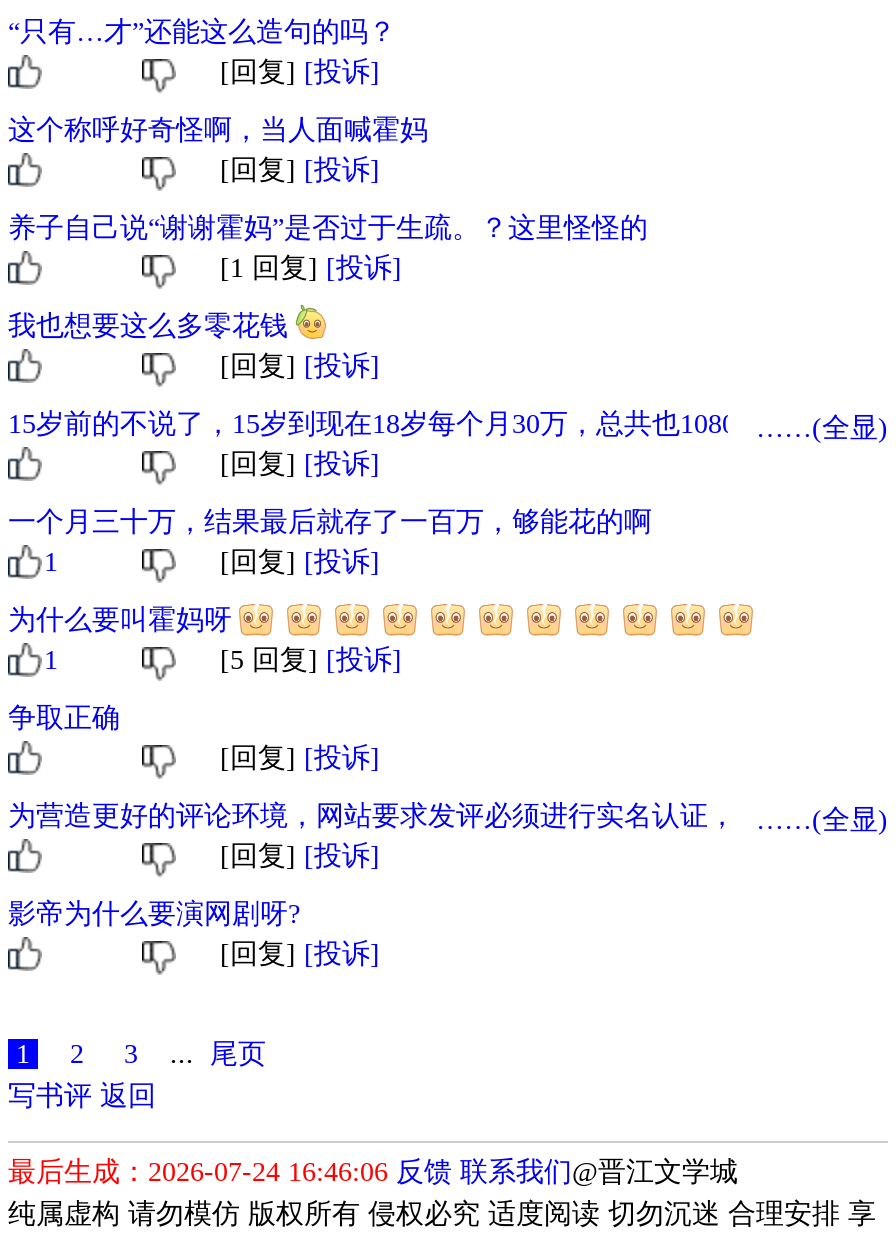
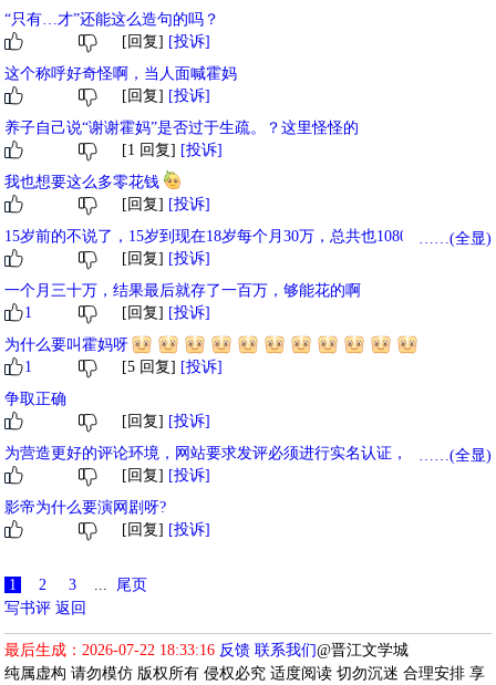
- 最后生成：2026-07-24 16:46:06 反馈 联系我们@晋江文学城
+ 最后生成：2026-07-22 18:33:16 反馈 联系我们@晋江文学城
